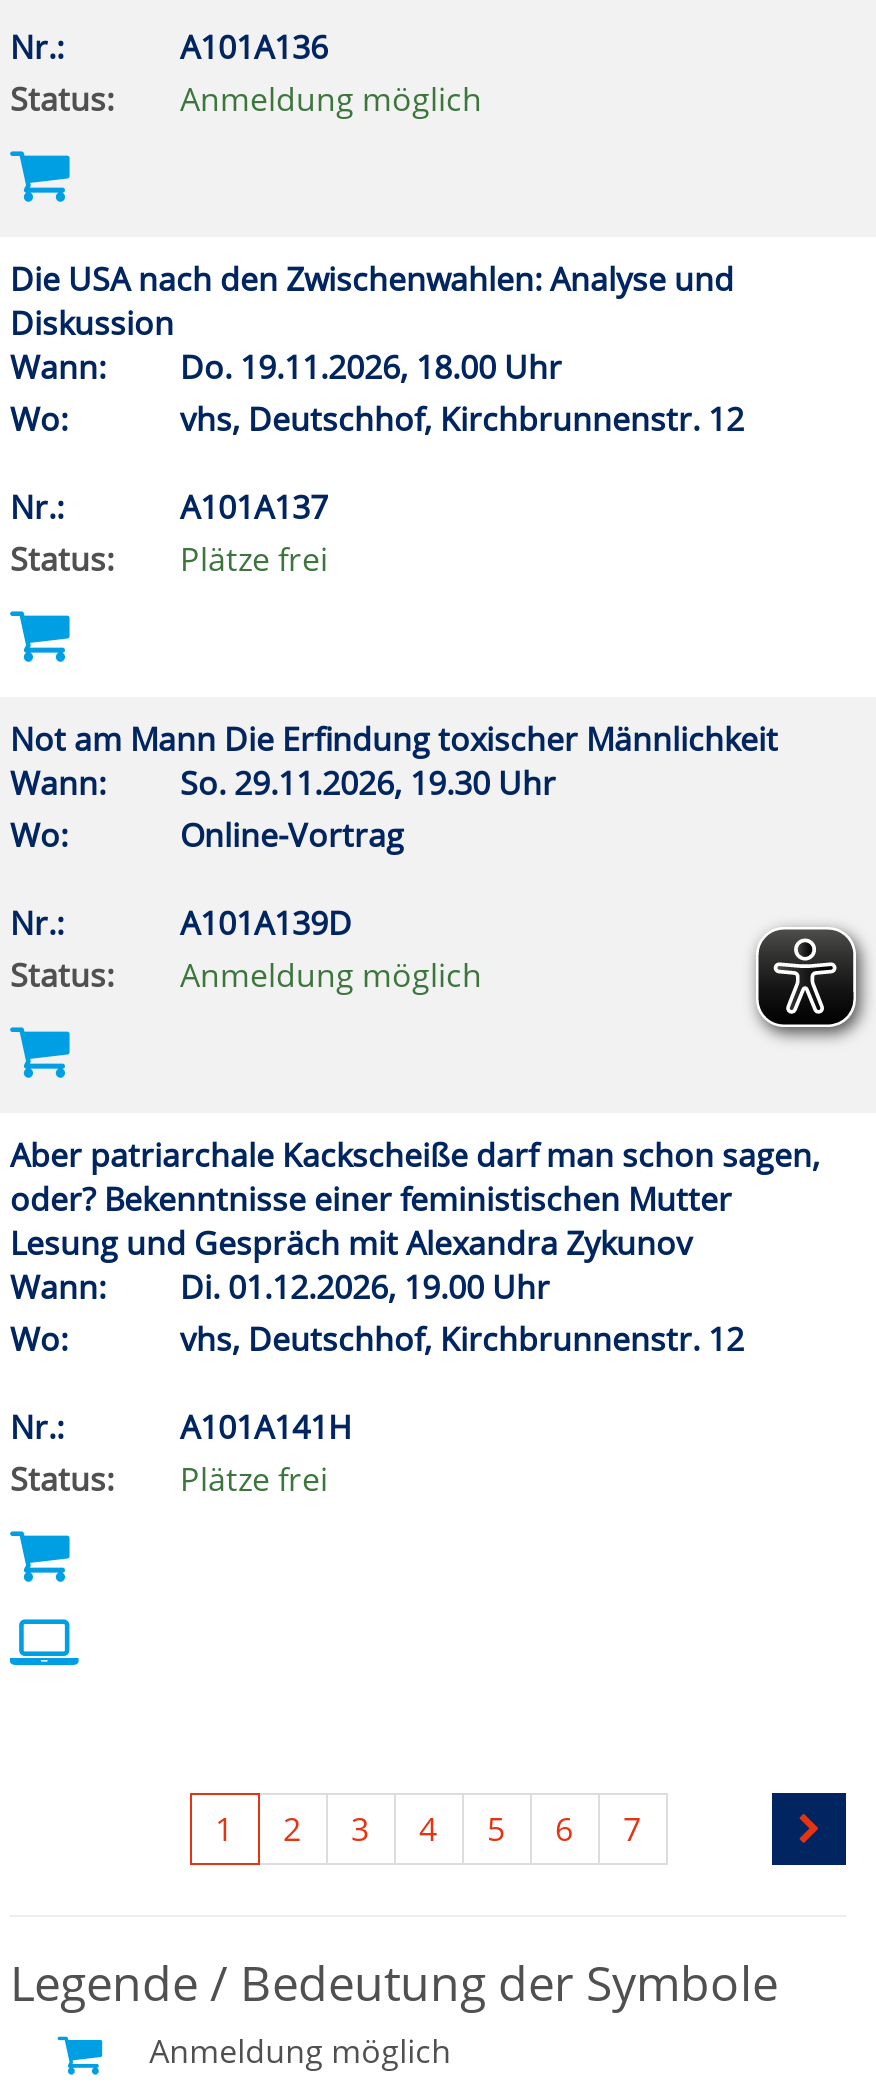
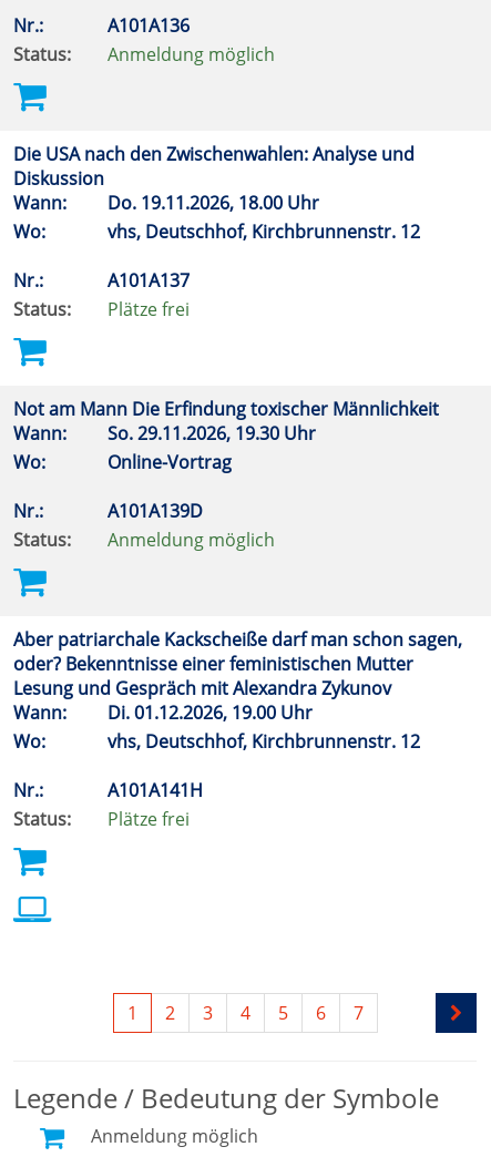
- [image]
